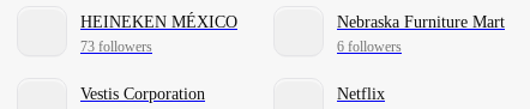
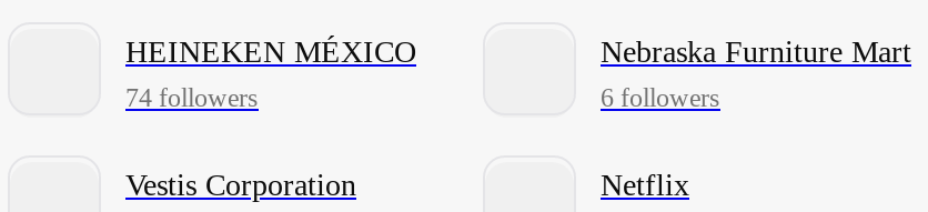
- 73 followers
+ 74 followers
